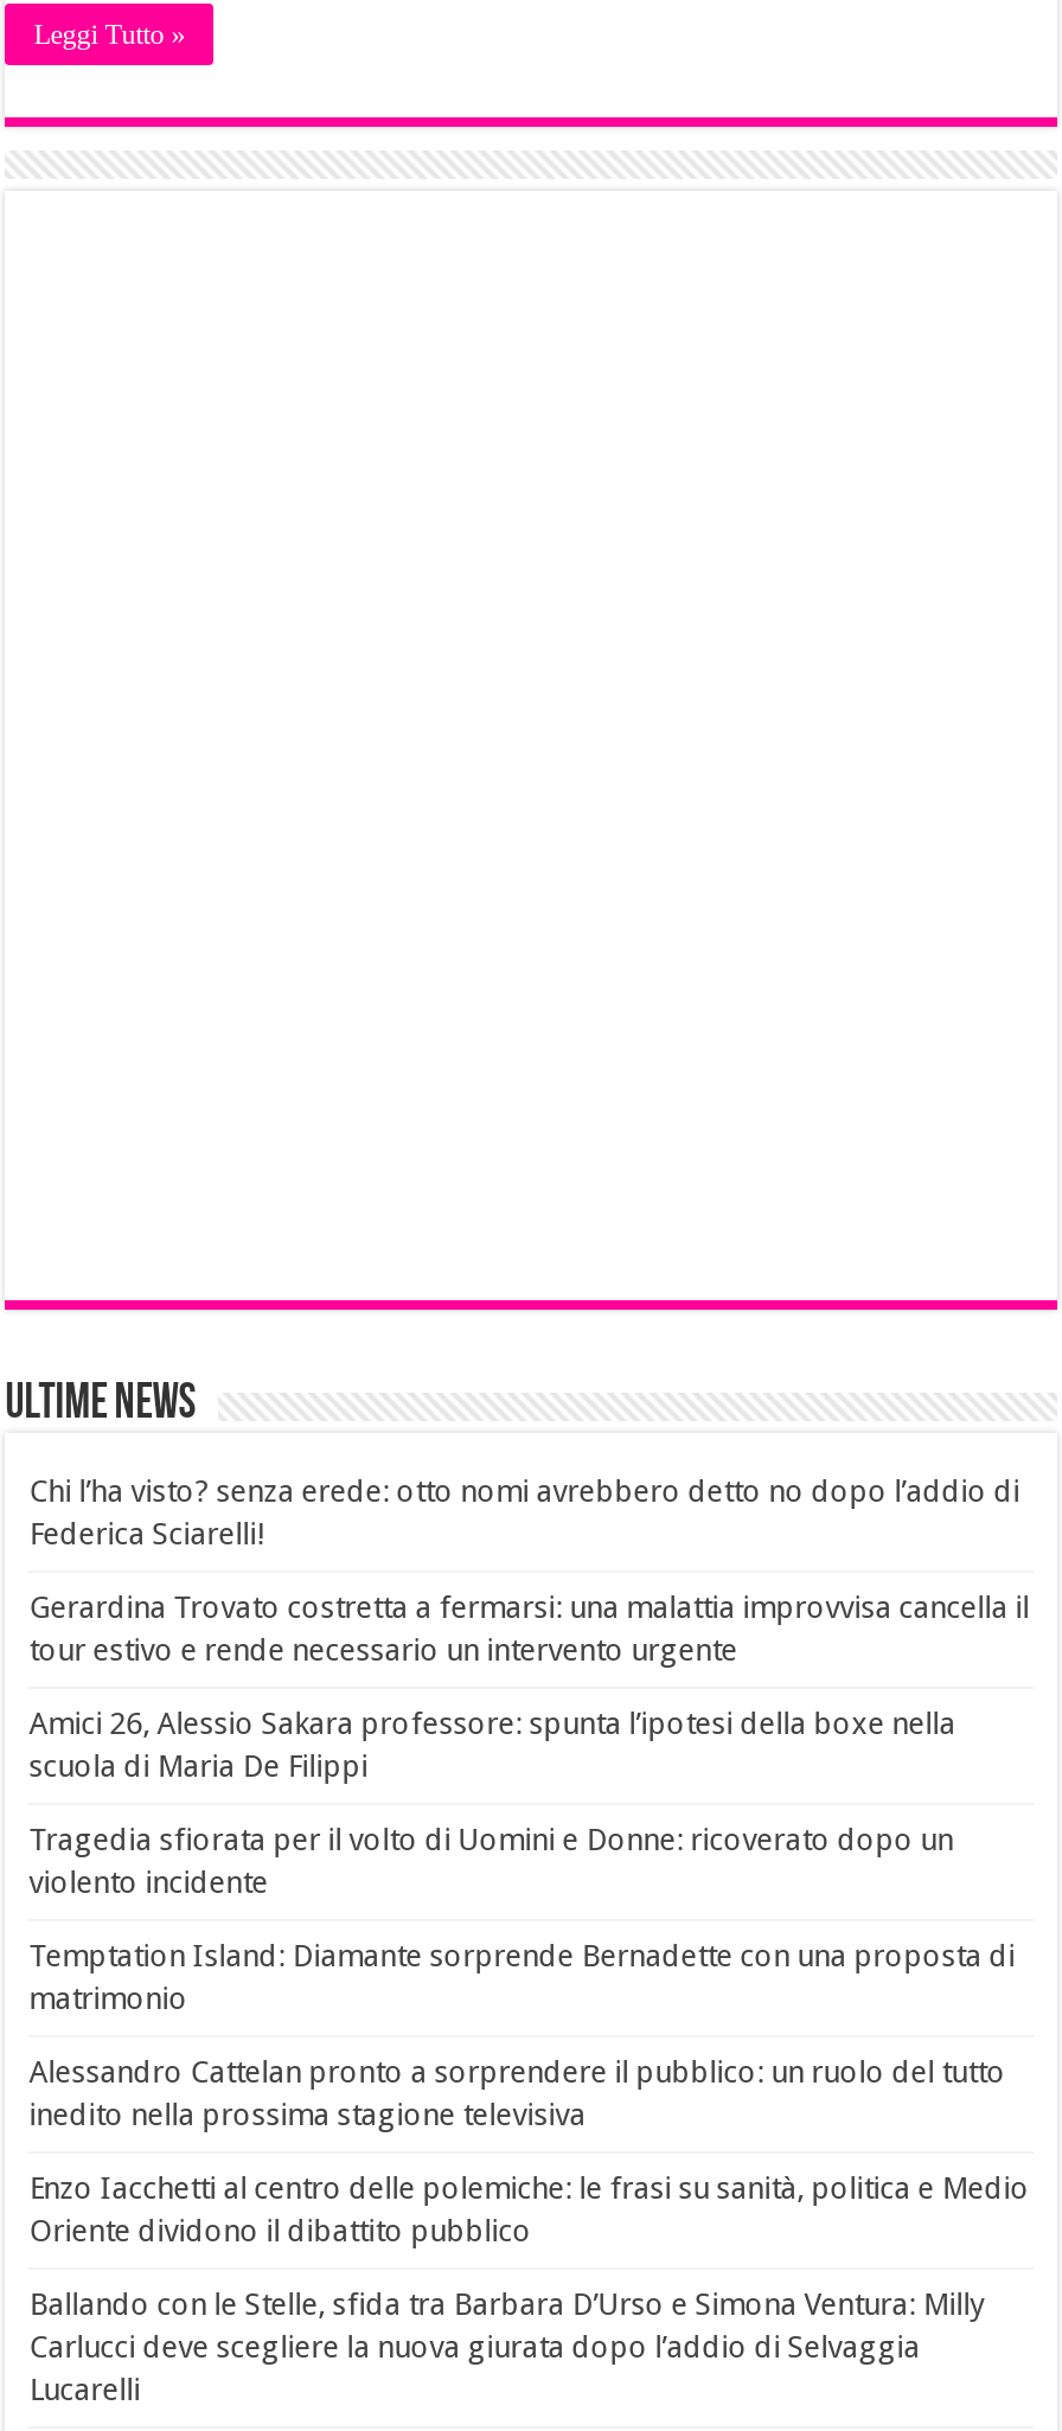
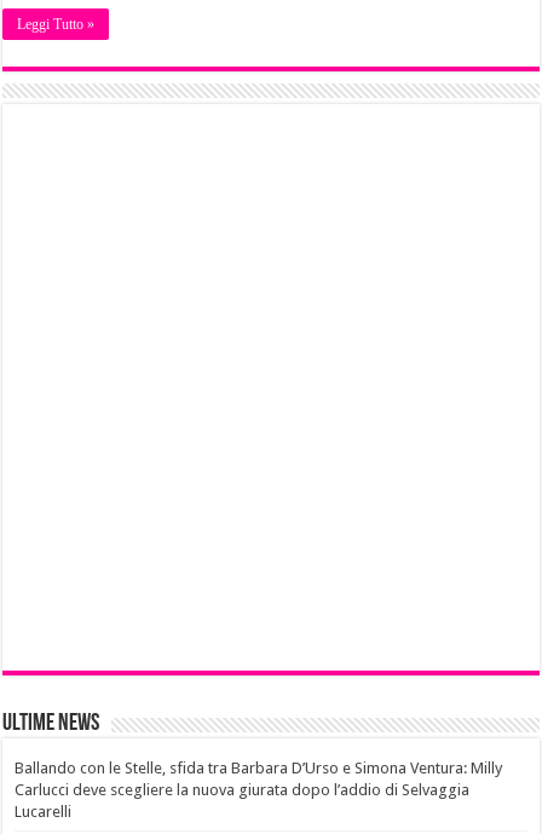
- Chi l’ha visto? senza erede: otto nomi avrebbero detto no dopo l’addio di
- Federica Sciarelli!
- Gerardina Trovato costretta a fermarsi: una malattia improvvisa cancella il
- tour estivo e rende necessario un intervento urgente
- Amici 26, Alessio Sakara professore: spunta l’ipotesi della boxe nella
- scuola di Maria De Filippi
- Tragedia sfiorata per il volto di Uomini e Donne: ricoverato dopo un
- violento incidente
- Temptation Island: Diamante sorprende Bernadette con una proposta di
- matrimonio
- Alessandro Cattelan pronto a sorprendere il pubblico: un ruolo del tutto
- inedito nella prossima stagione televisiva
- Enzo Iacchetti al centro delle polemiche: le frasi su sanità, politica e Medio
- Oriente dividono il dibattito pubblico
